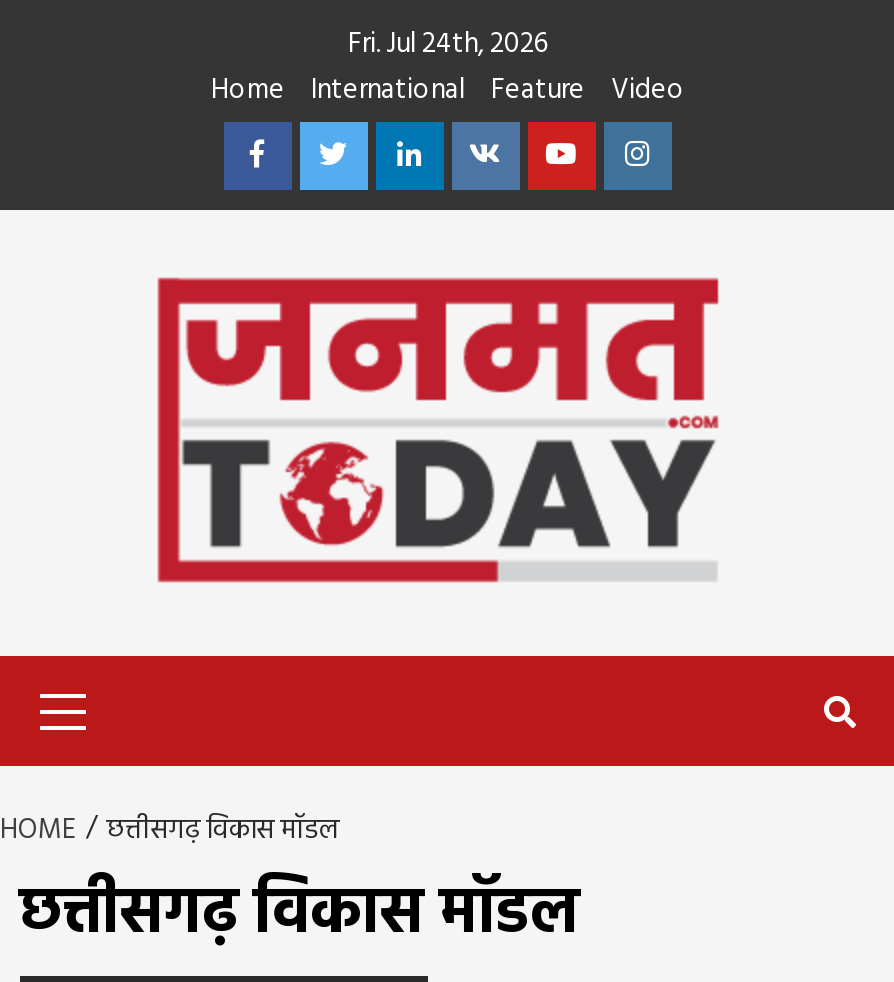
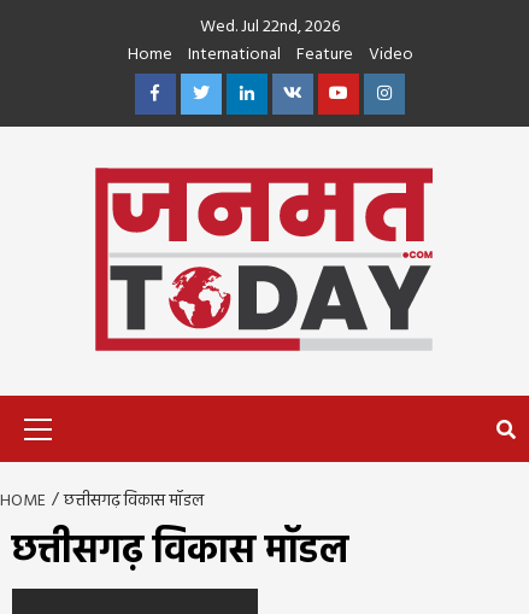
- Fri. Jul 24th, 2026
+ Wed. Jul 22nd, 2026
